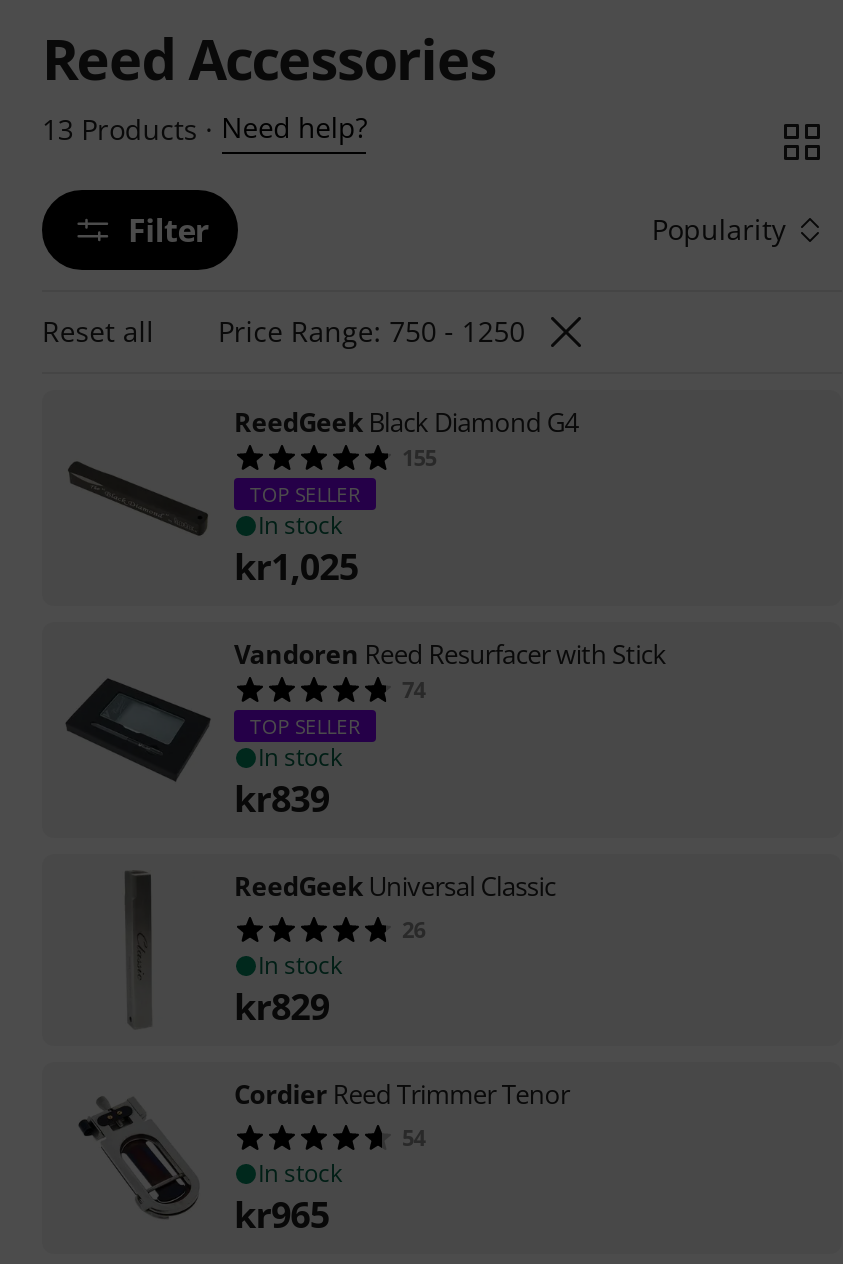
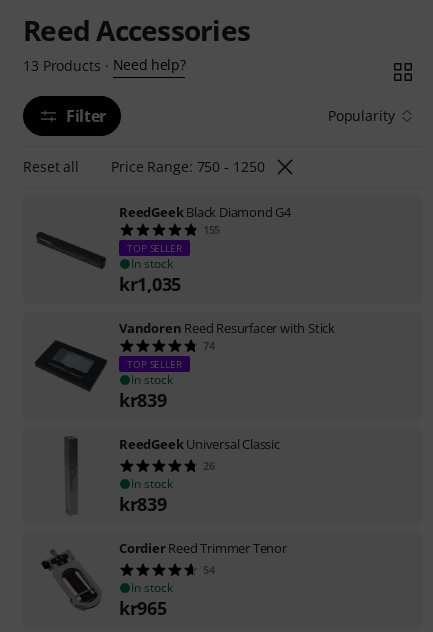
- kr1,025
+ kr1,035

- kr829
+ kr839
